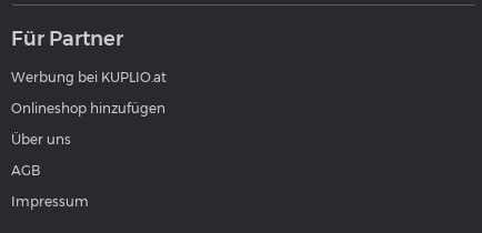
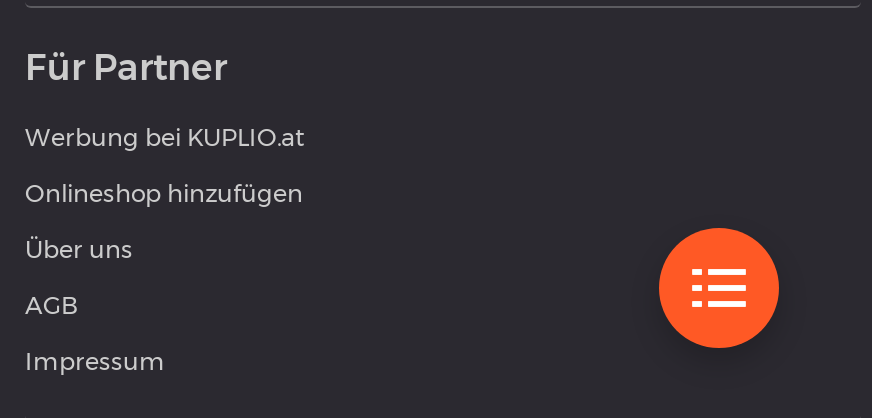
+ [image]
